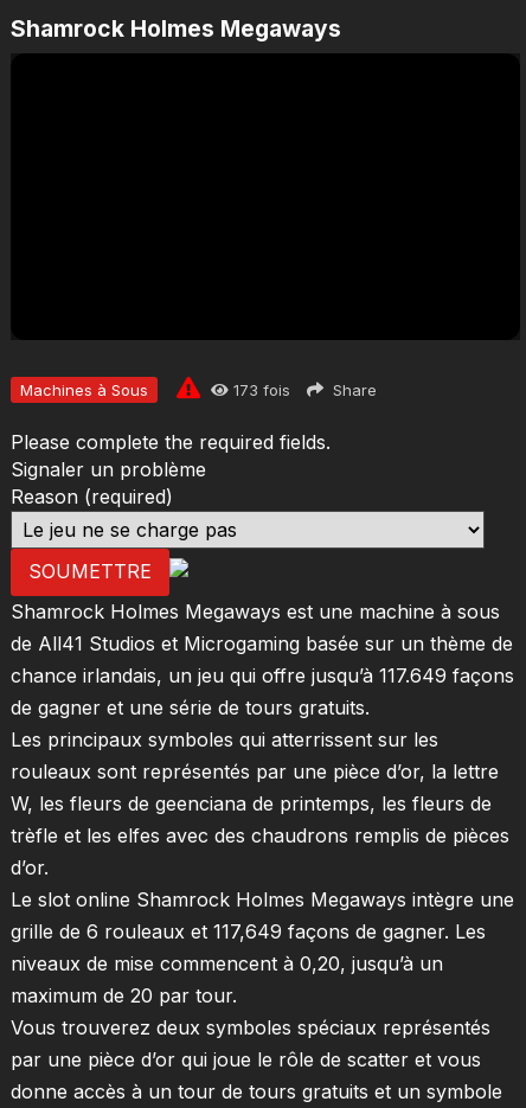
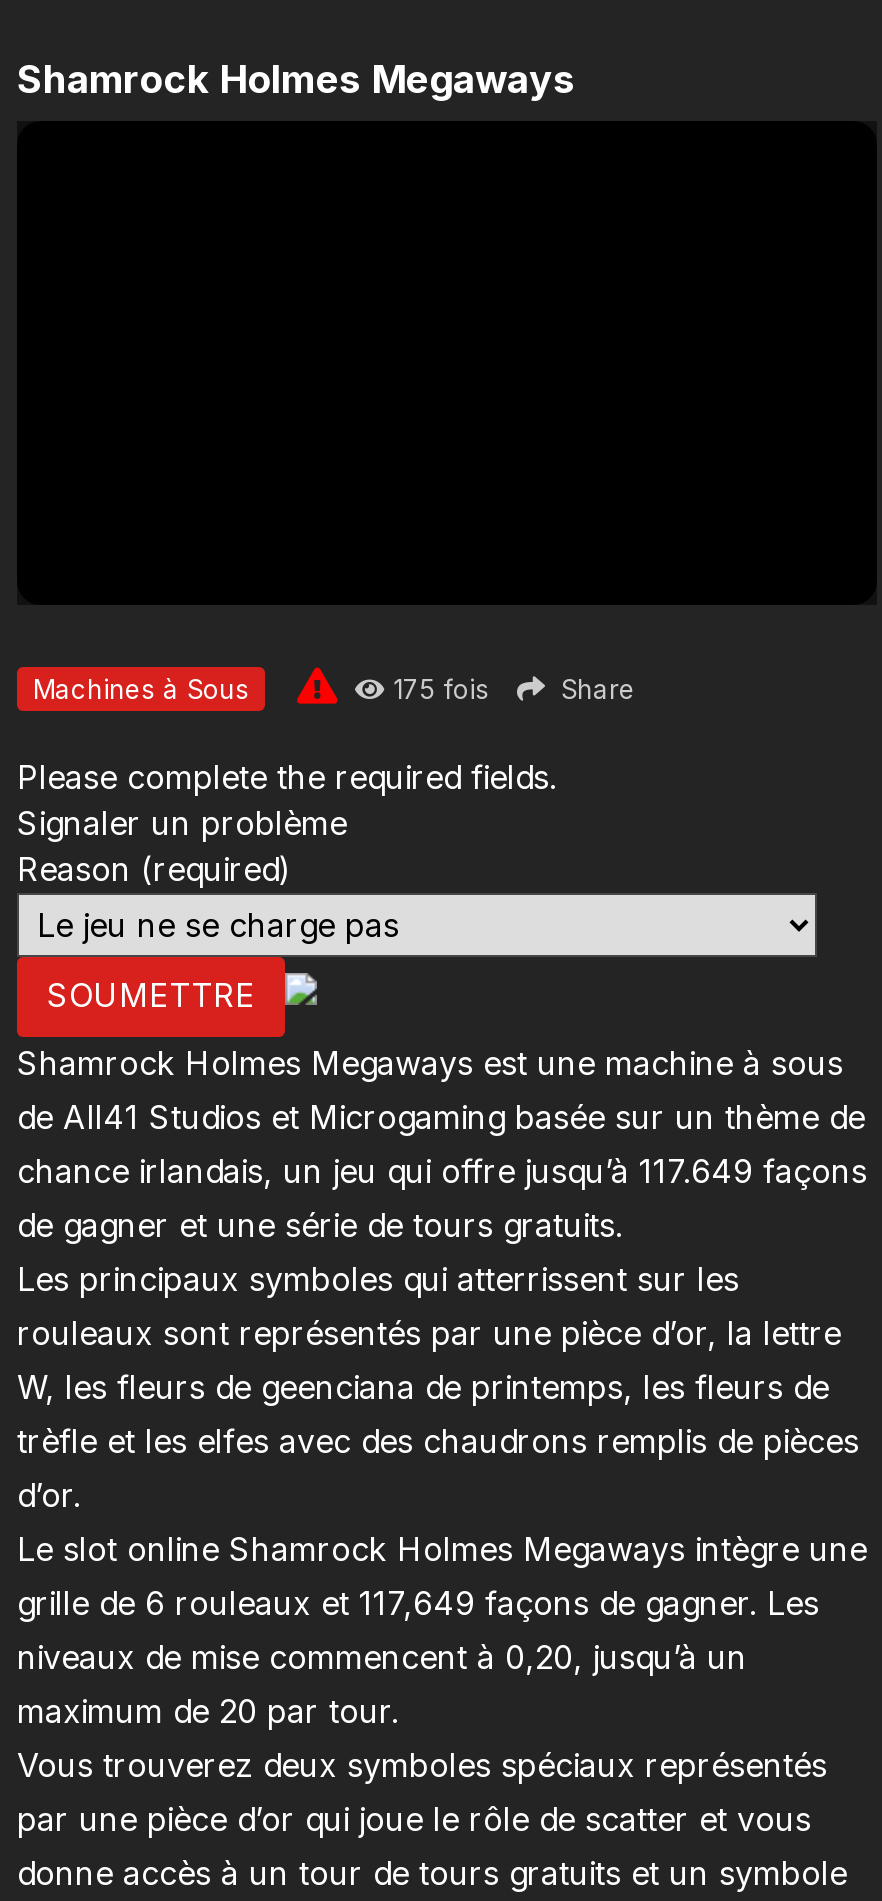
- 173 fois Share
+ 175 fois Share
